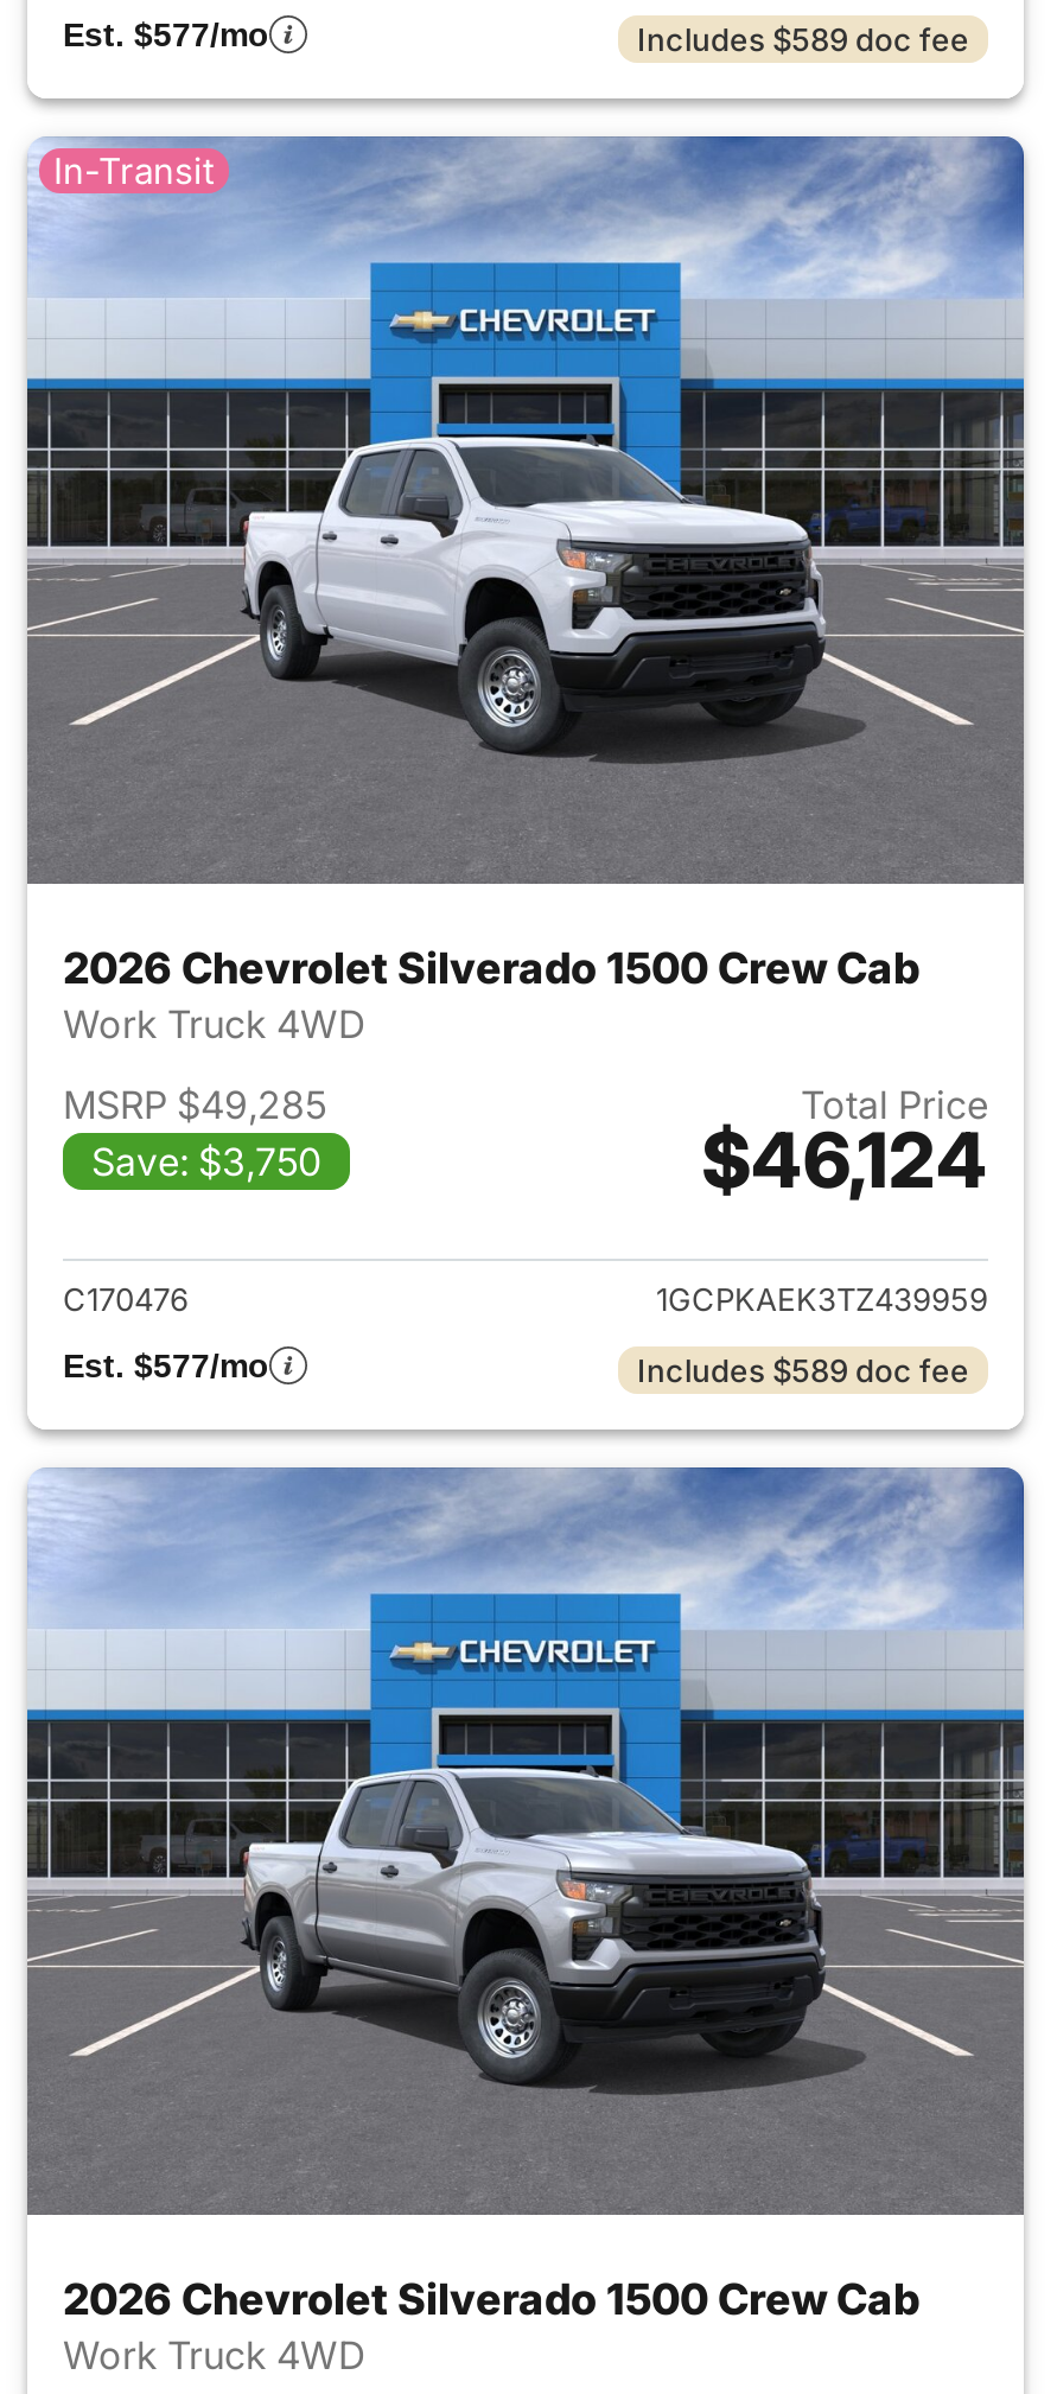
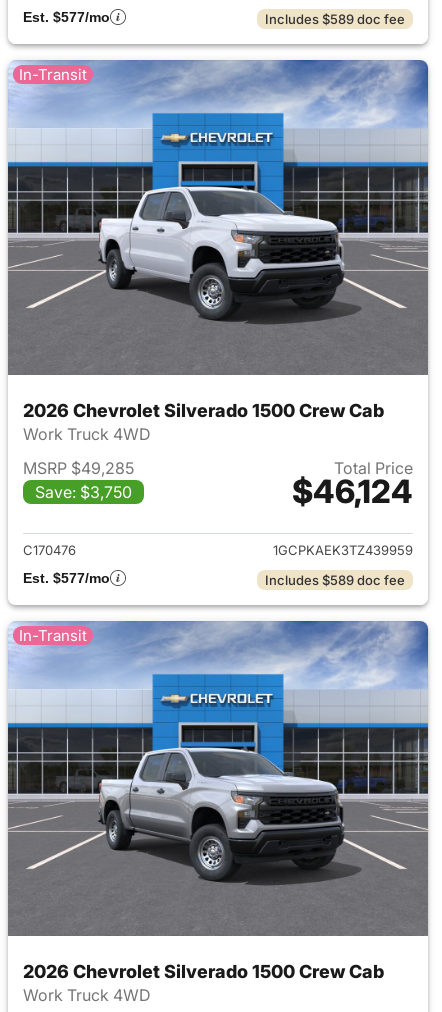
+ In-Transit
